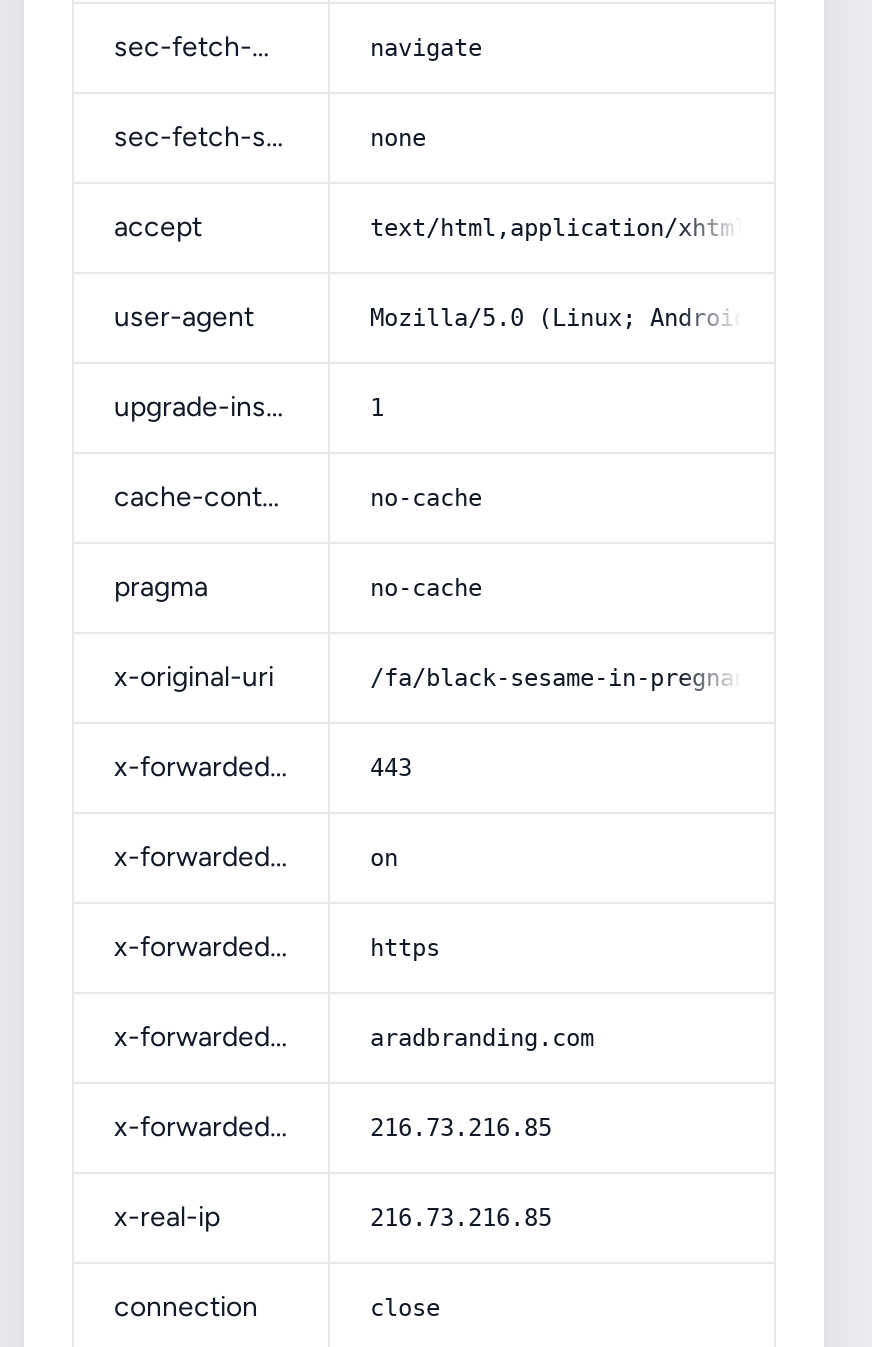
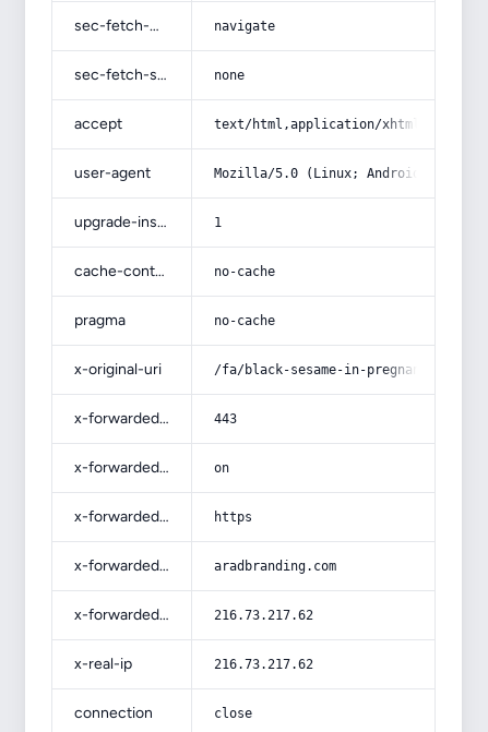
- 216.73.216.85
+ 216.73.217.62

- 216.73.216.85
+ 216.73.217.62
